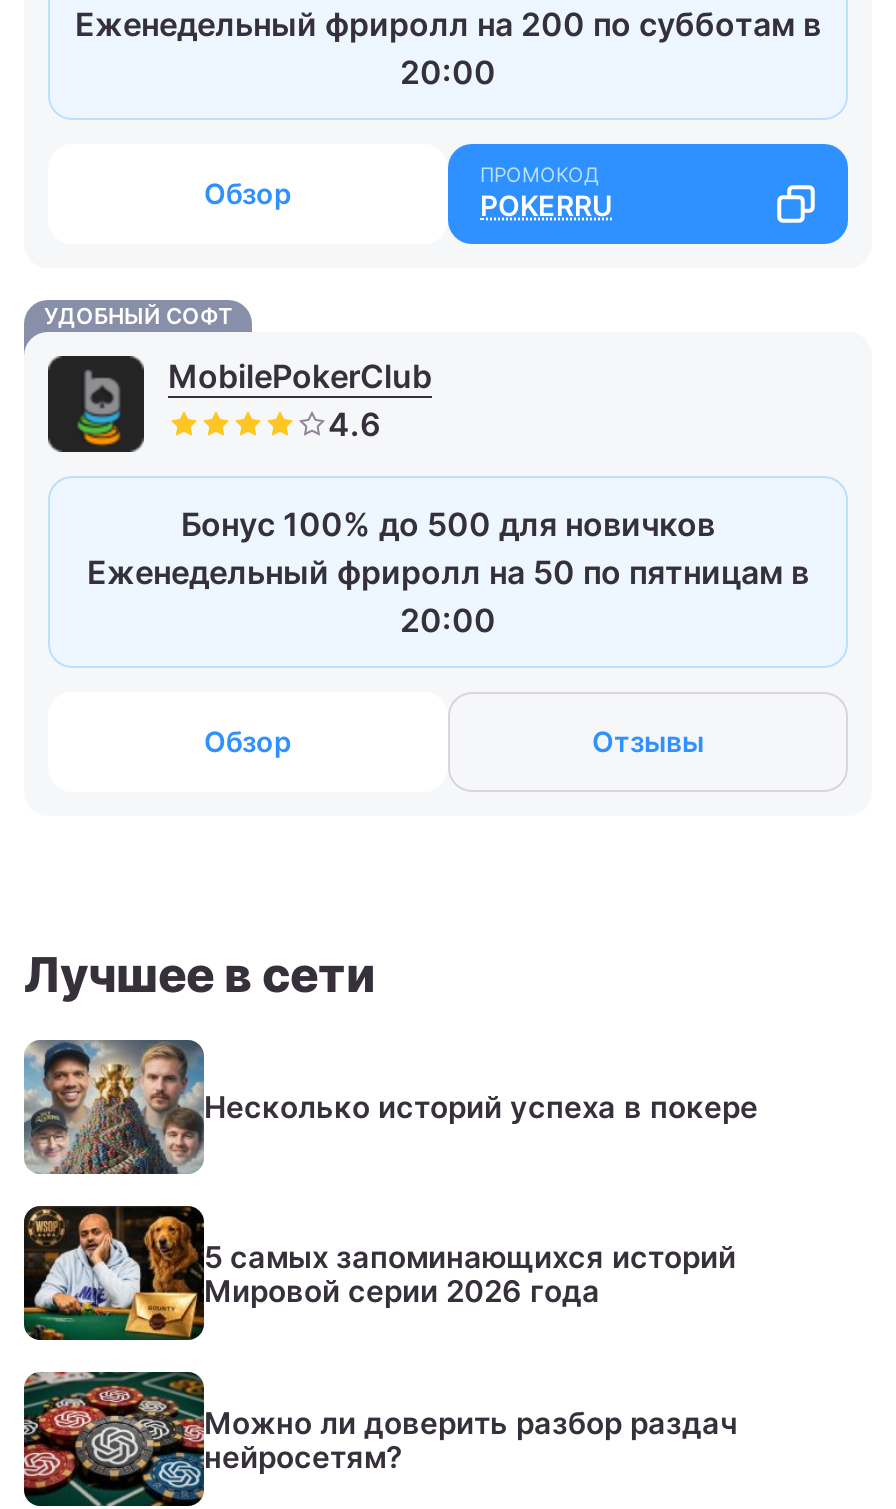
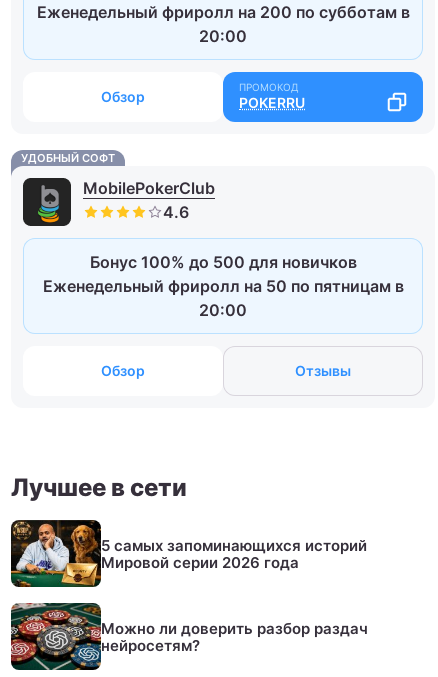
- [image]
- Несколько историй успеха в покере
